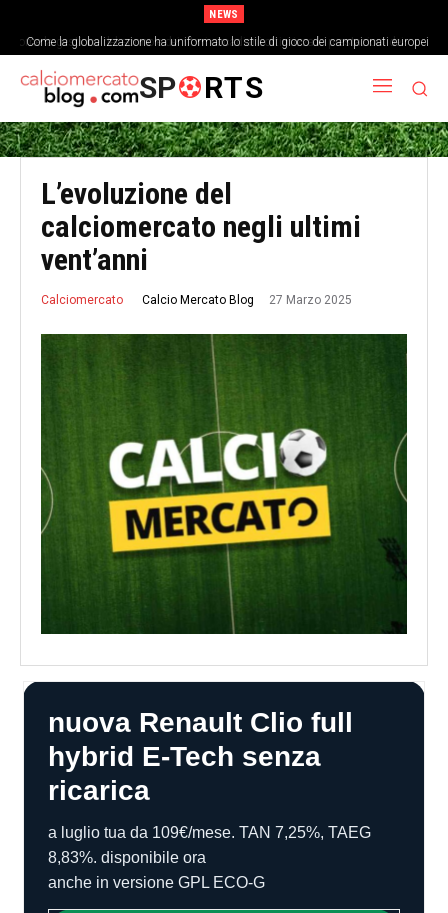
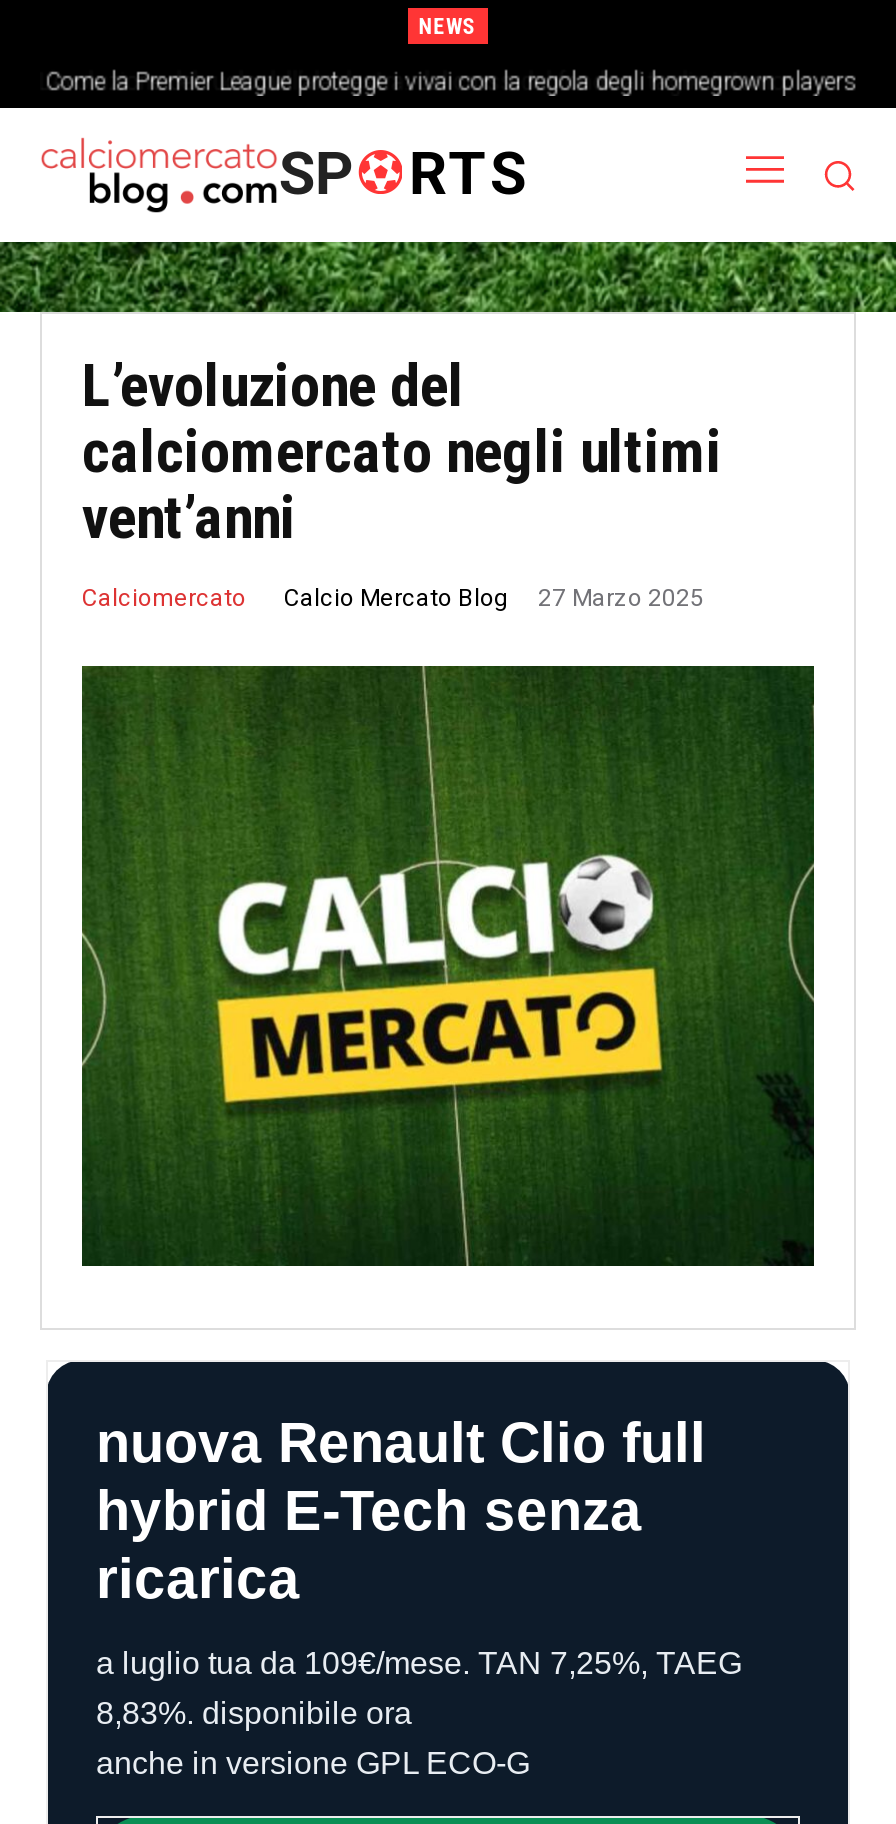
- Come la globalizzazione ha uniformato lo stile di gioco dei campionati europei
+ Come la Premier League protegge i vivai con la regola degli homegrown players
